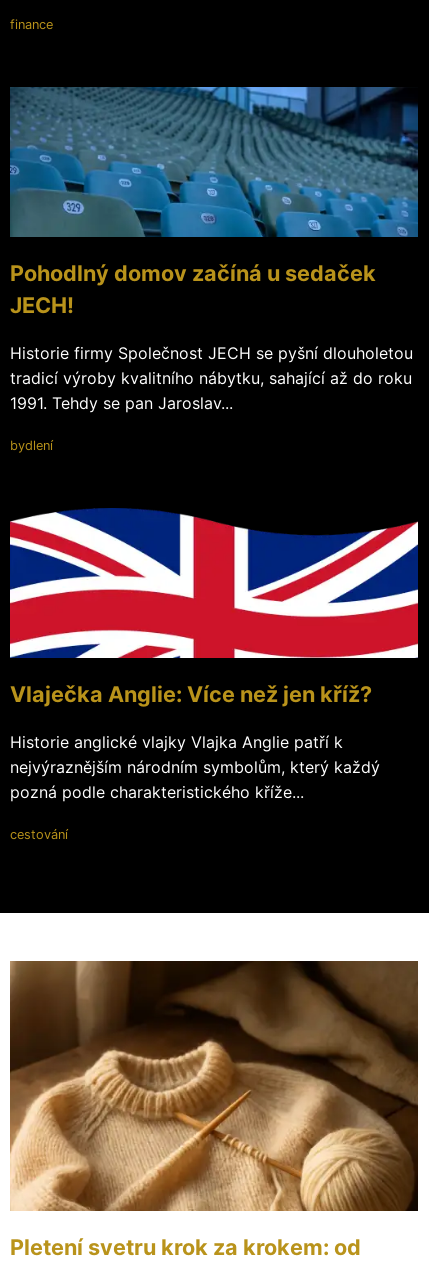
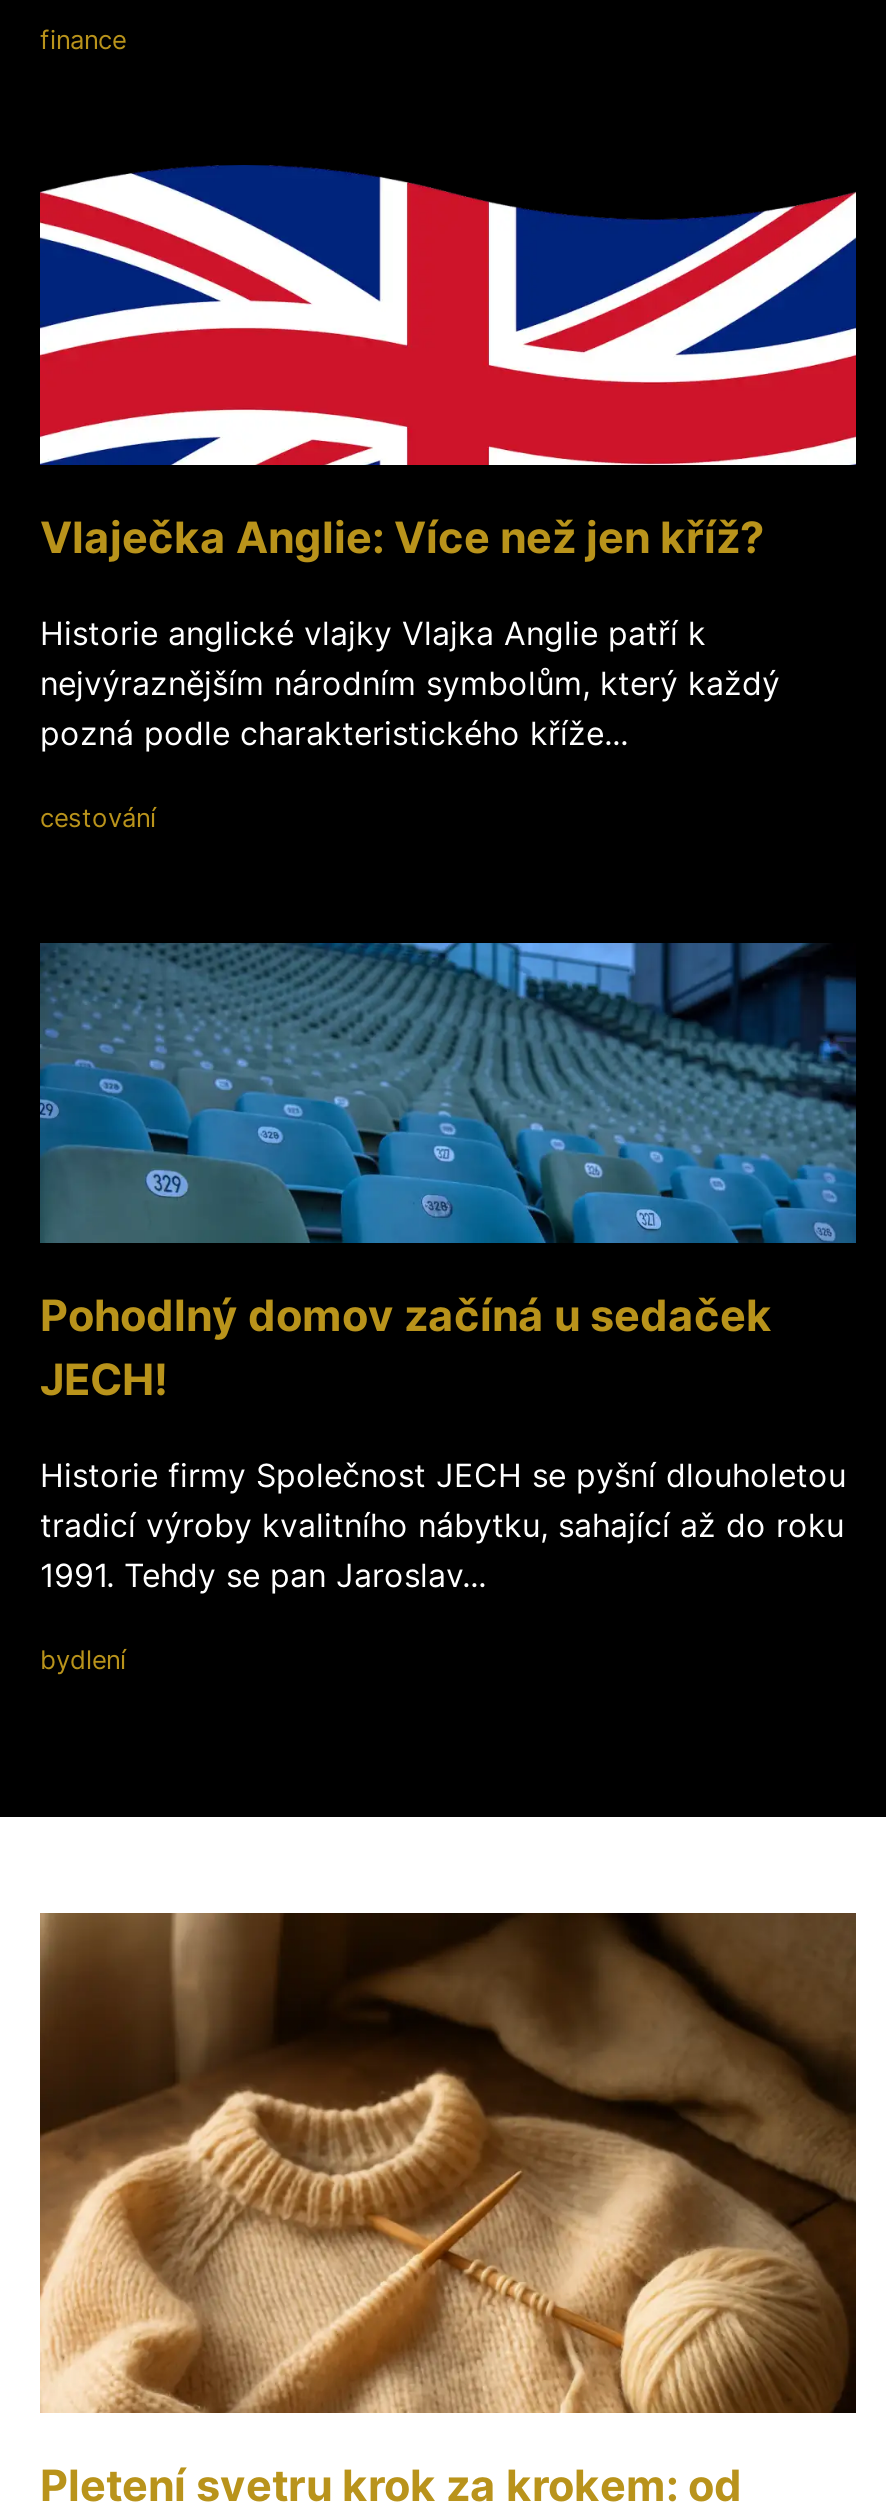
moved down: [image] | Pohodlný domov začíná u sedaček | JECH! | Historie firmy Společnost JECH se pyšní dlouholetou | tradicí výroby kvalitního nábytku, sahající až do roku | 1991. Tehdy se pan Jaroslav... | bydlení

moved up: [image] | Vlaječka Anglie: Více než jen kříž? | Historie anglické vlajky Vlajka Anglie patří k | nejvýraznějším národním symbolům, který každý | pozná podle charakteristického kříže... | cestování
